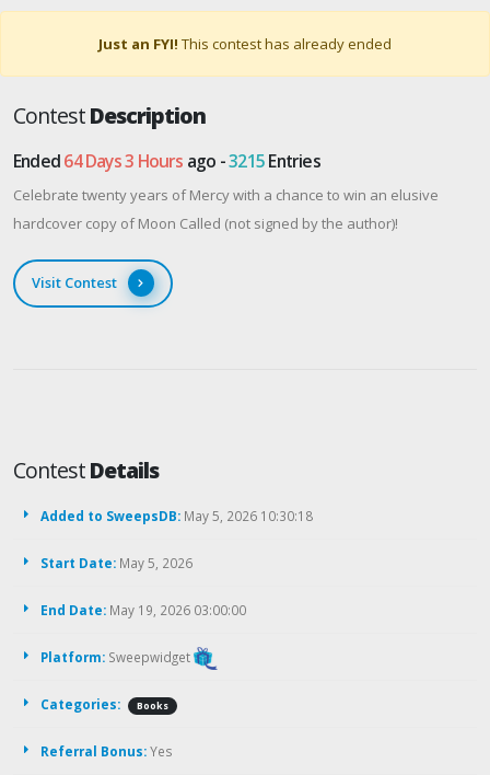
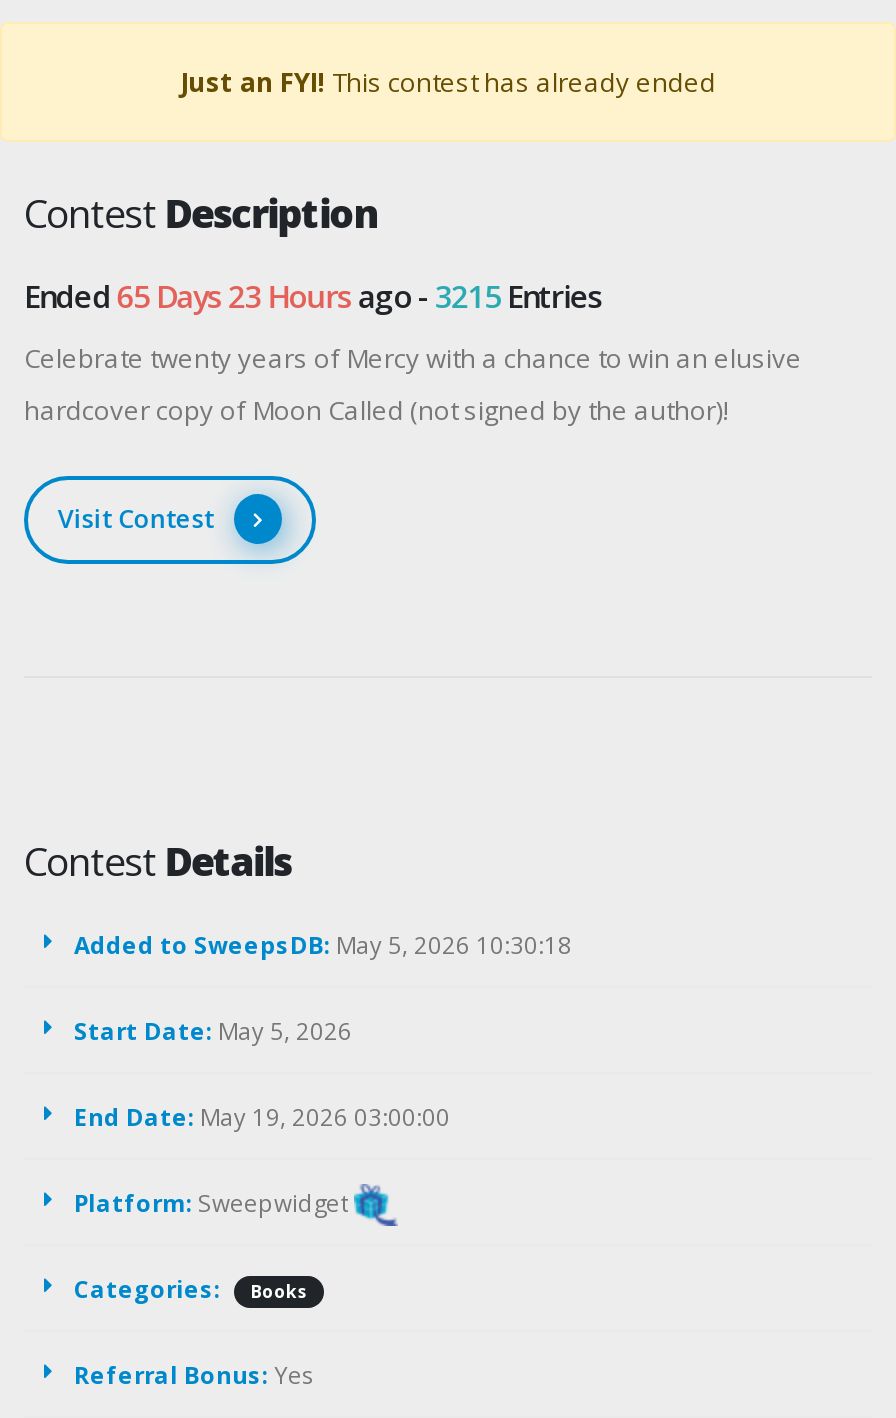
- Ended 64 Days 3 Hours ago - 3215 Entries
+ Ended 65 Days 23 Hours ago - 3215 Entries
